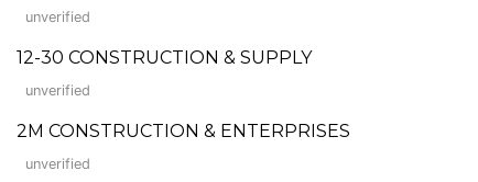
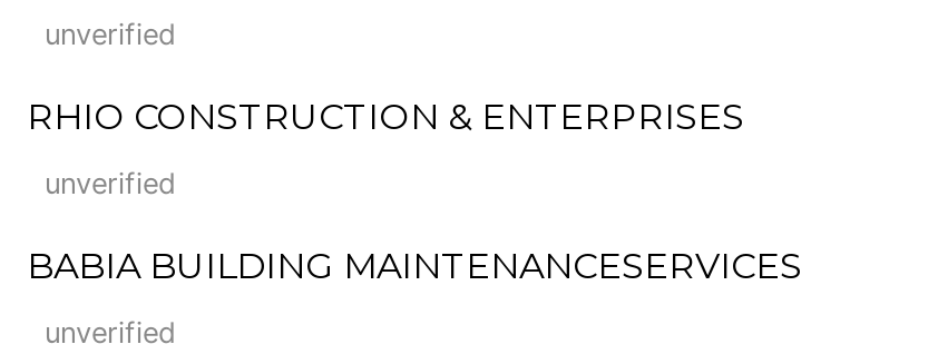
- 12-30 CONSTRUCTION & SUPPLY
+ RHIO CONSTRUCTION & ENTERPRISES

- 2M CONSTRUCTION & ENTERPRISES
+ BABIA BUILDING MAINTENANCESERVICES
